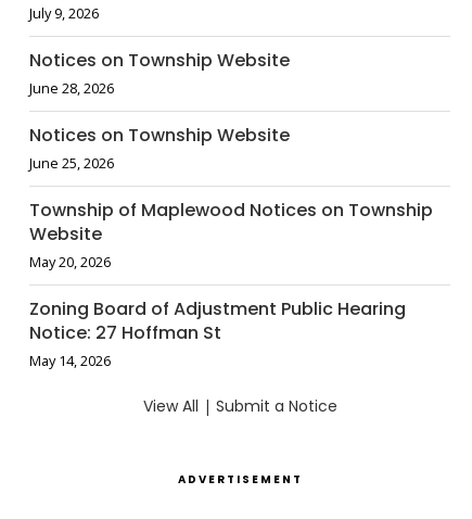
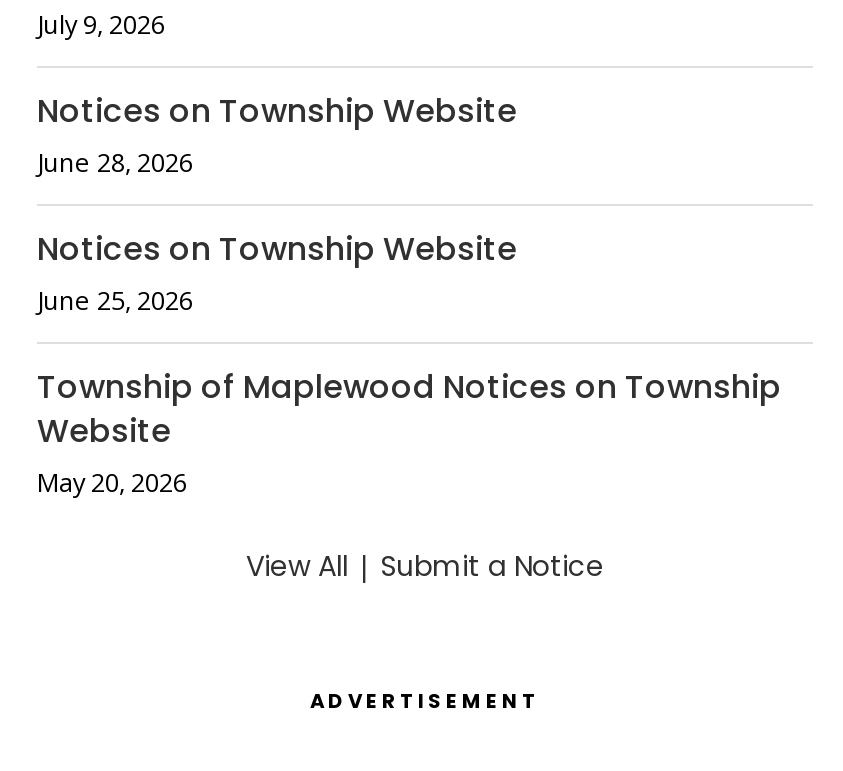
- Zoning Board of Adjustment Public Hearing
- Notice: 27 Hoffman St
- May 14, 2026
